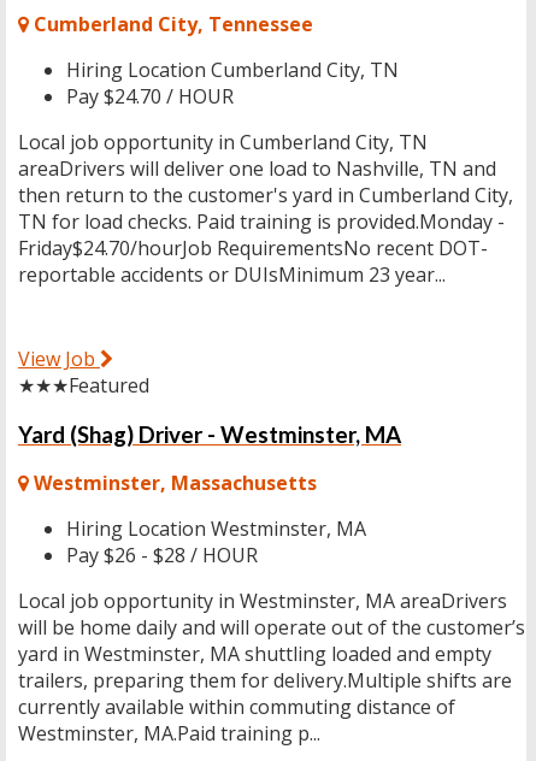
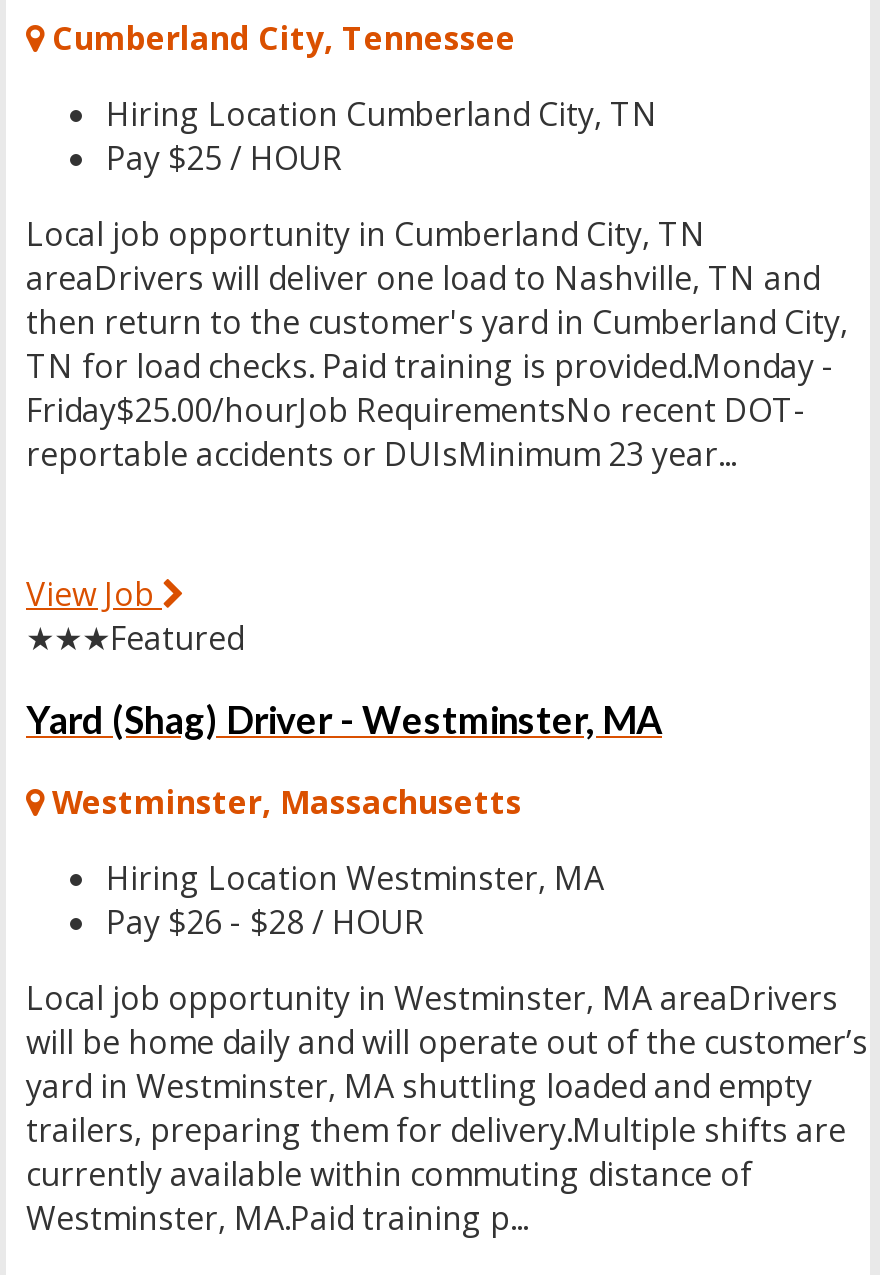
- Pay $24.70 / HOUR
+ Pay $25 / HOUR

- Friday$24.70/hourJob RequirementsNo recent DOT-
+ Friday$25.00/hourJob RequirementsNo recent DOT-
